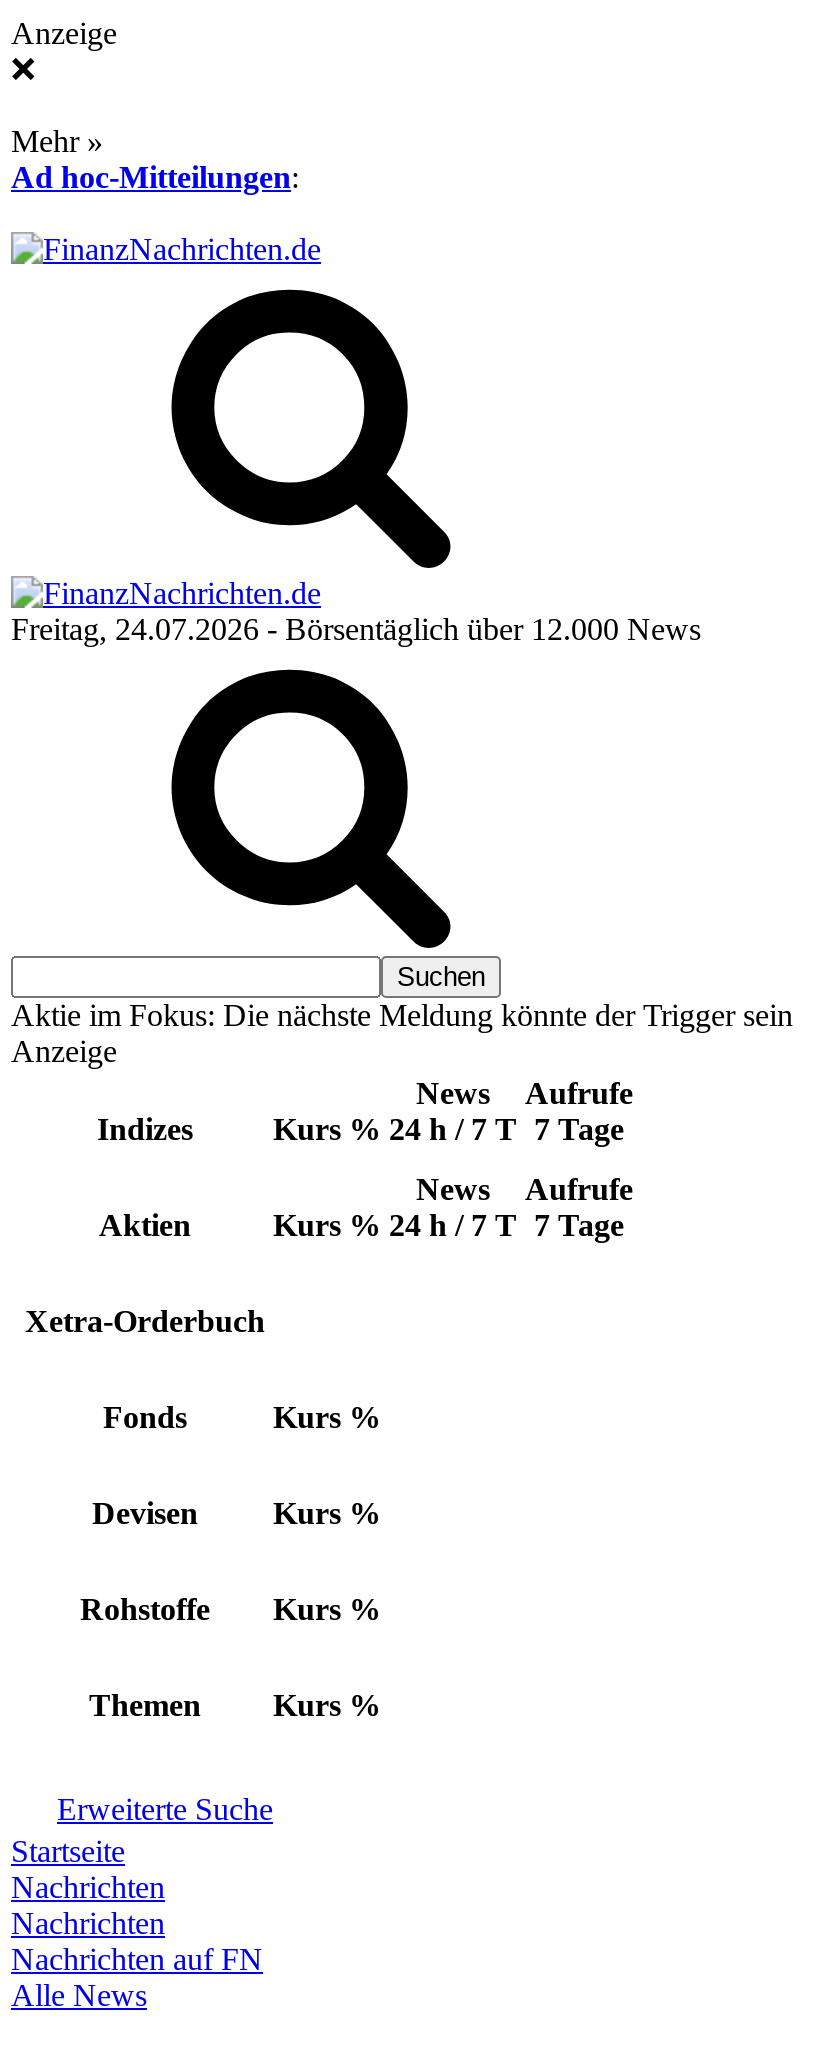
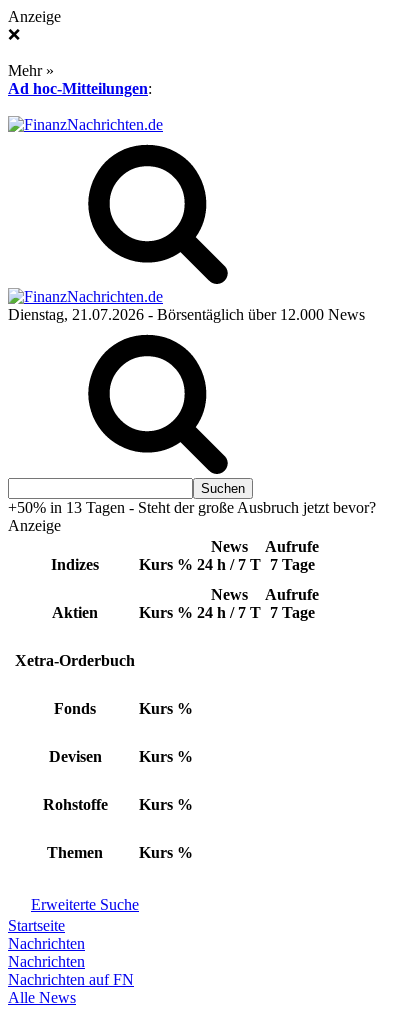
- Freitag, 24.07.2026 - Börsentäglich über 12.000 News
+ Dienstag, 21.07.2026 - Börsentäglich über 12.000 News

- Aktie im Fokus: Die nächste Meldung könnte der Trigger sein
+ +50% in 13 Tagen - Steht der große Ausbruch jetzt bevor?
